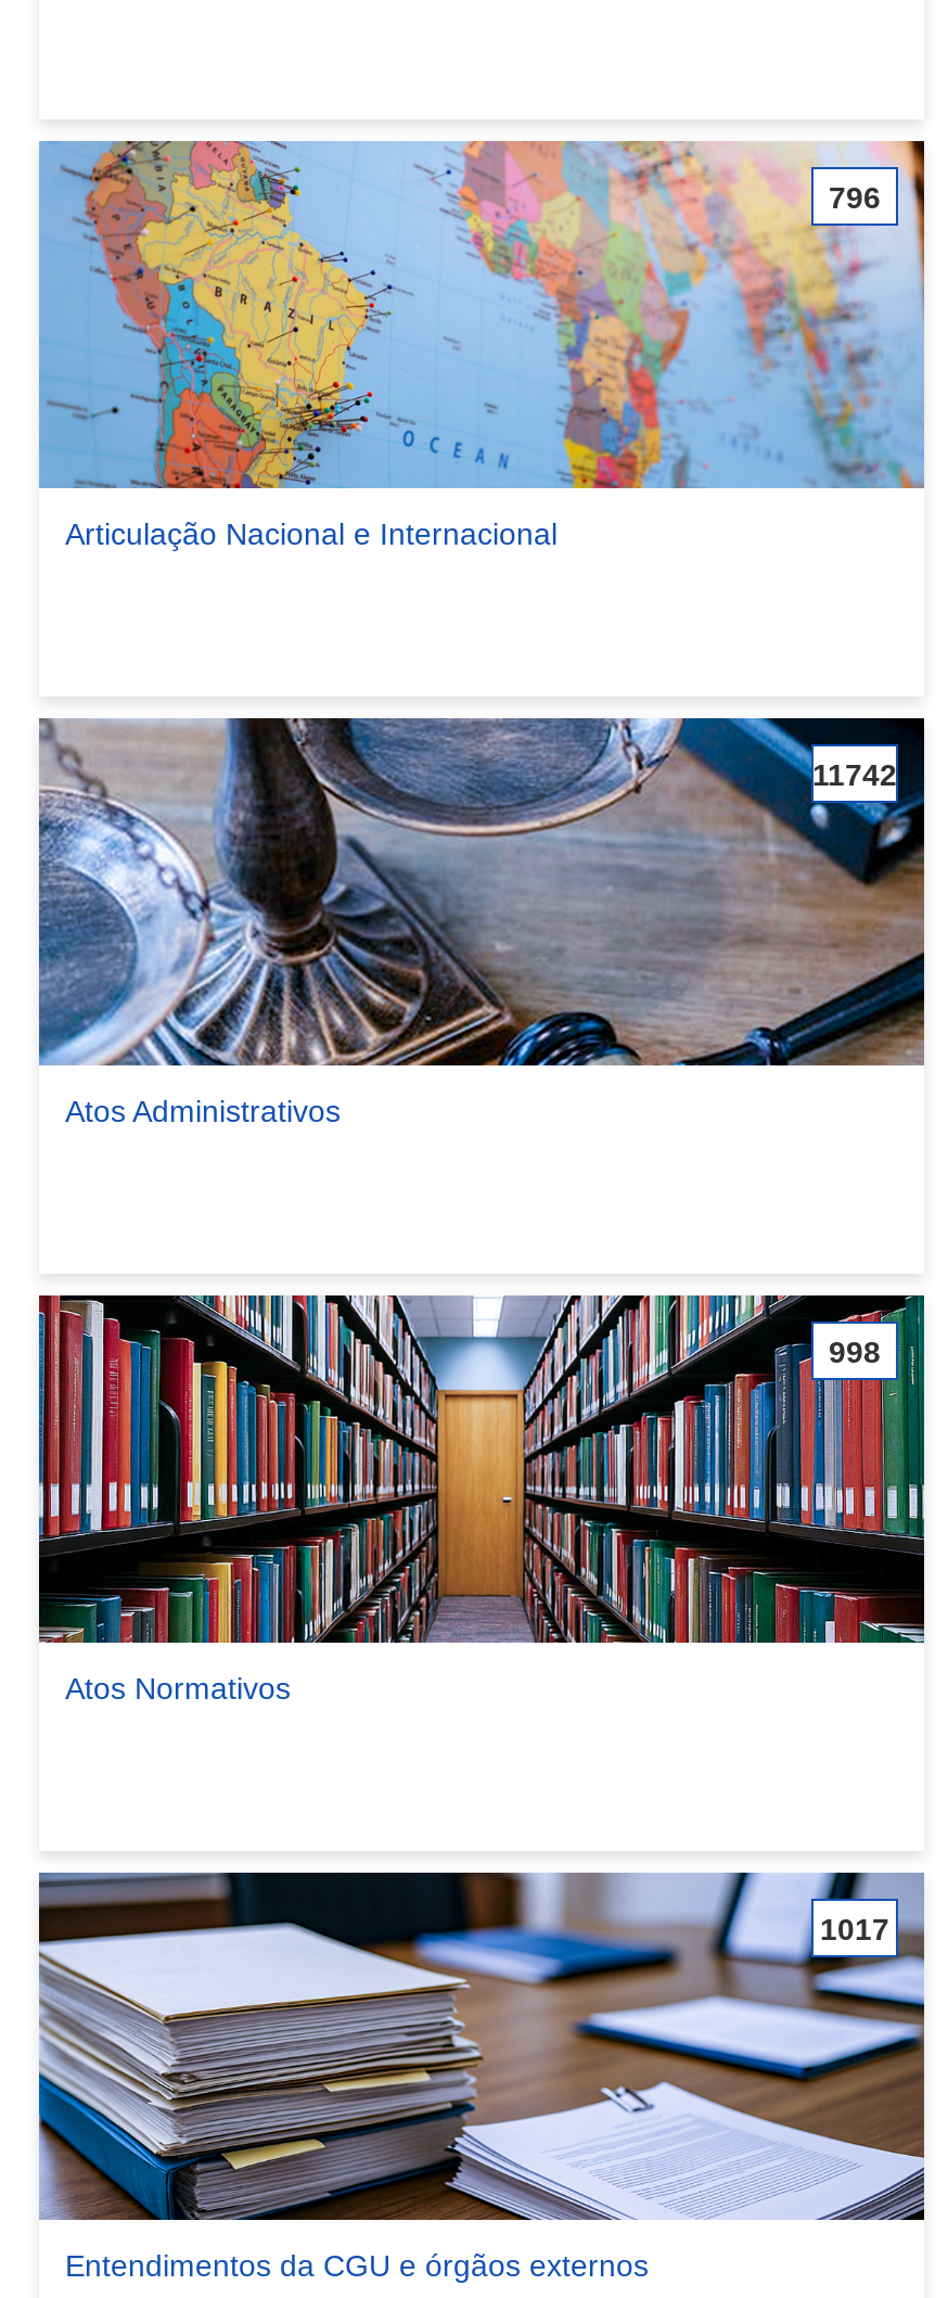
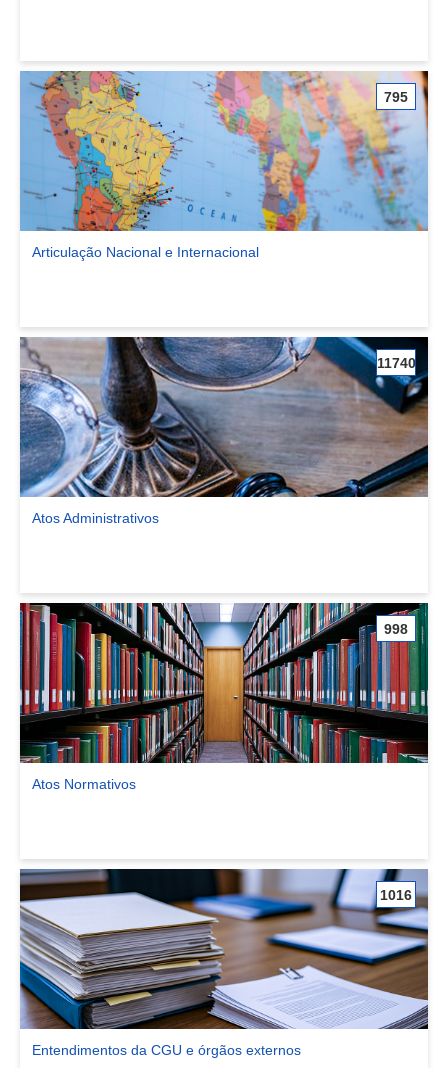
- 796
+ 795

- 11742
+ 11740

- 1017
+ 1016
